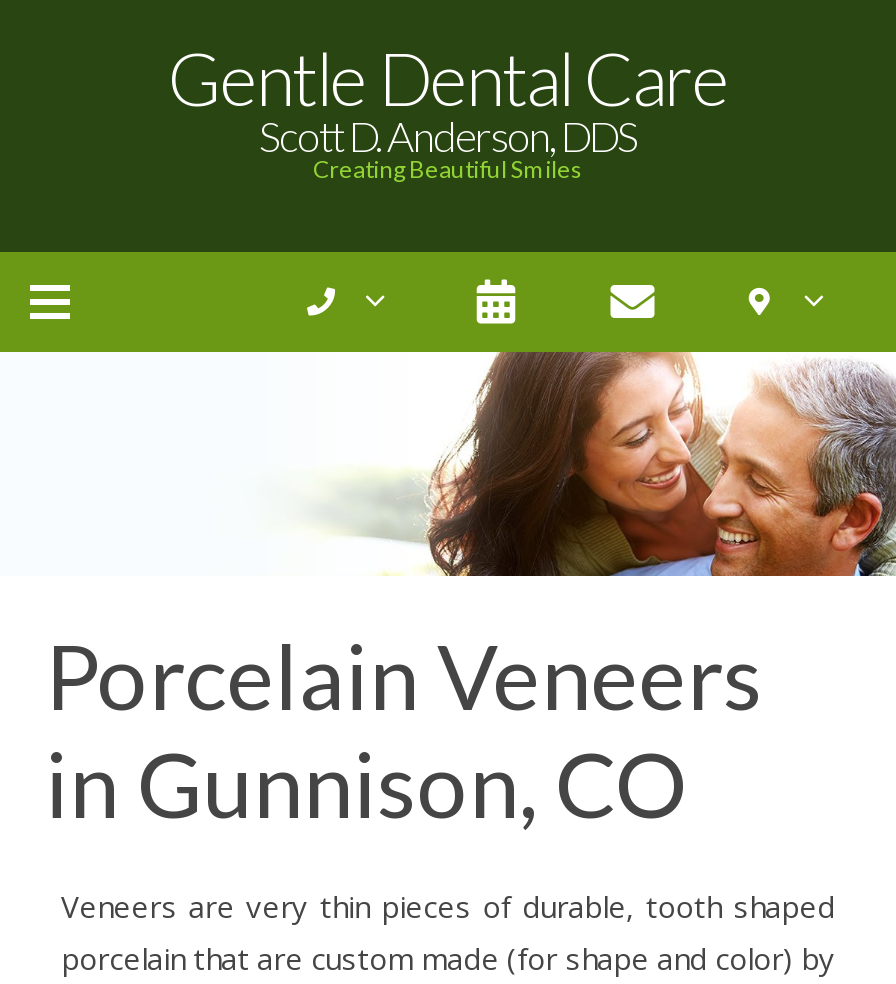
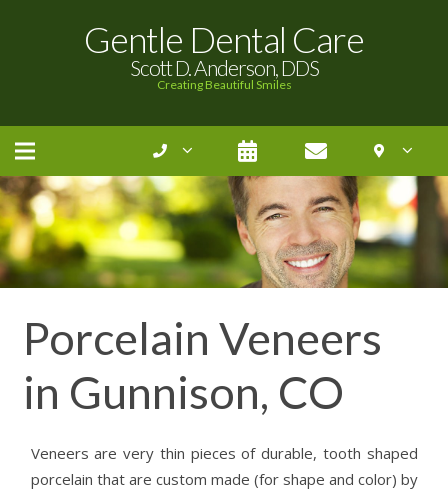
- [image]
+ [image]
